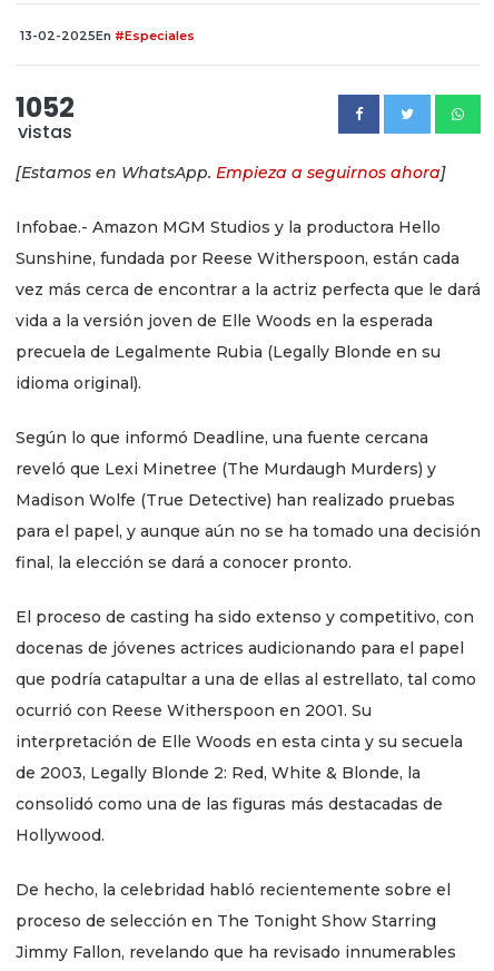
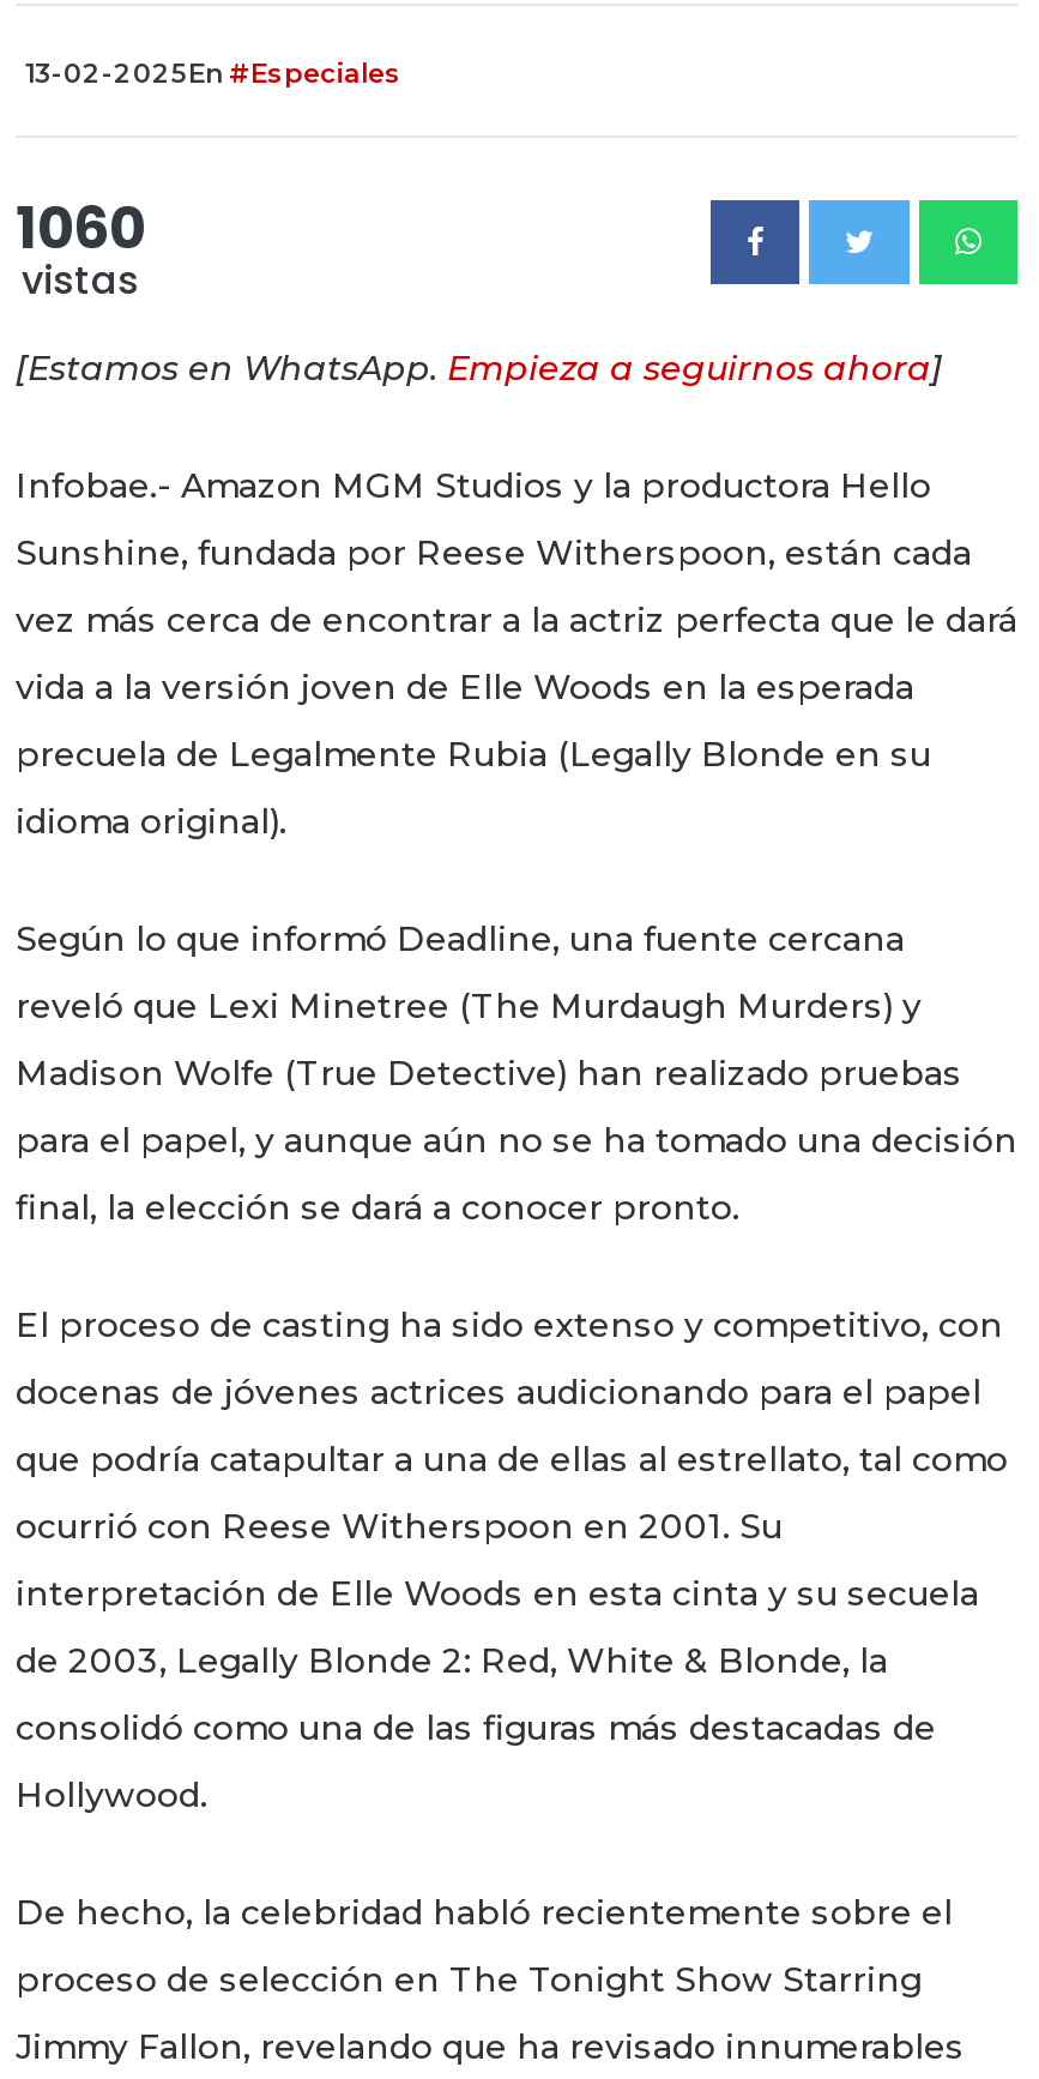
- 1052
+ 1060
